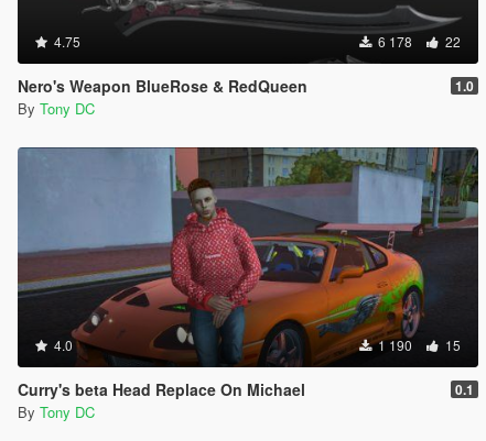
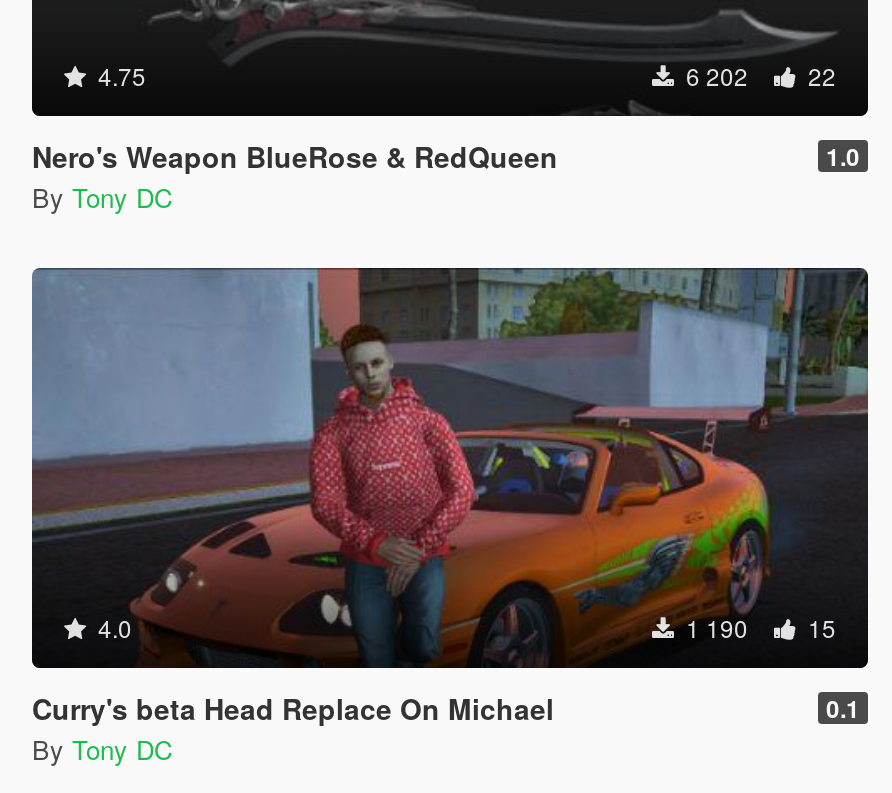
- 6 178 22
+ 6 202 22
